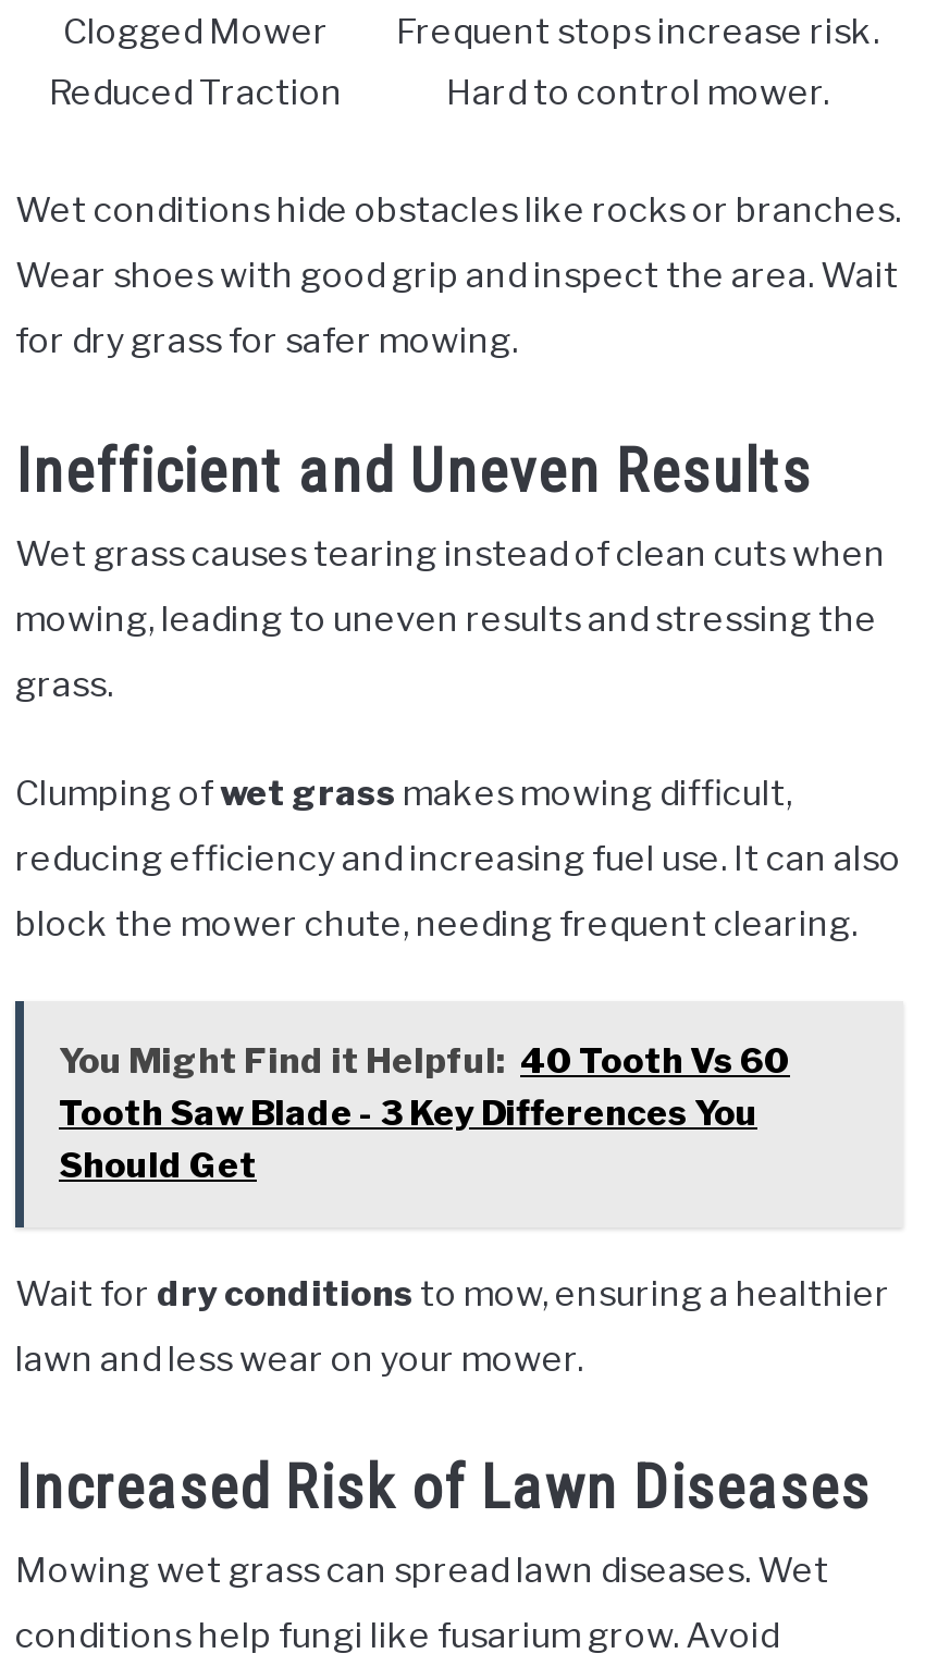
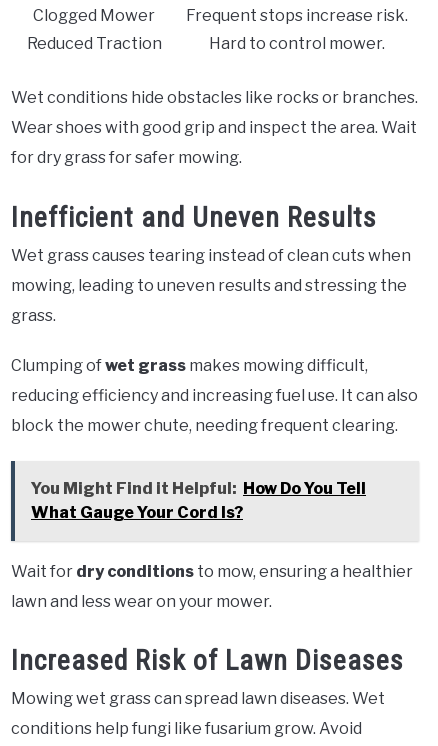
- You Might Find it Helpful: 40 Tooth Vs 60
- Tooth Saw Blade - 3 Key Differences You
- Should Get
+ You Might Find it Helpful: How Do You Tell
+ What Gauge Your Cord Is?
